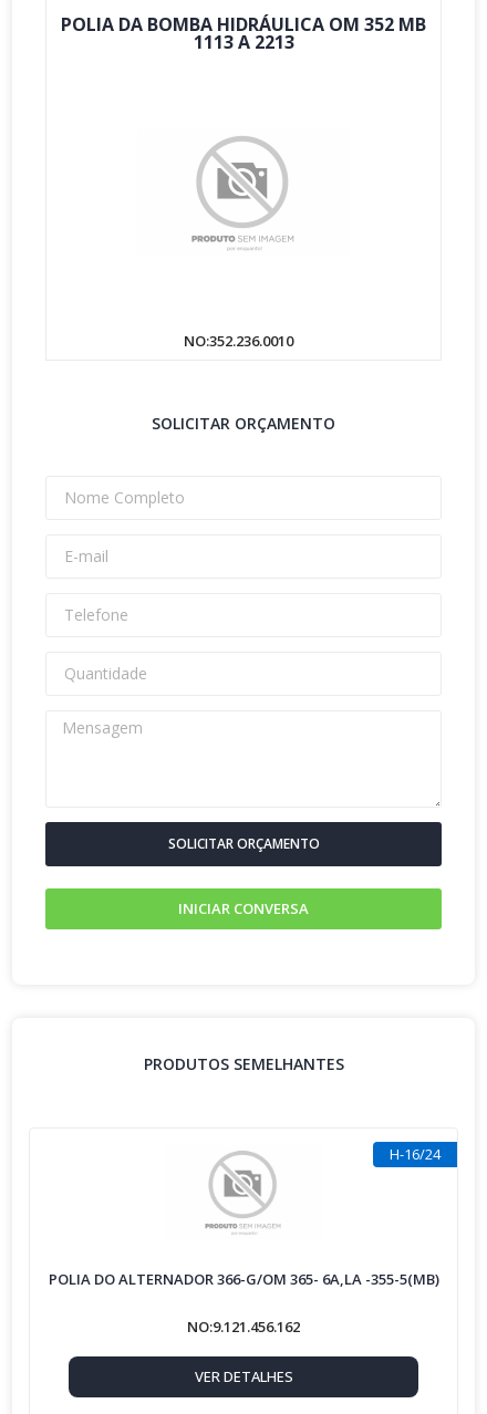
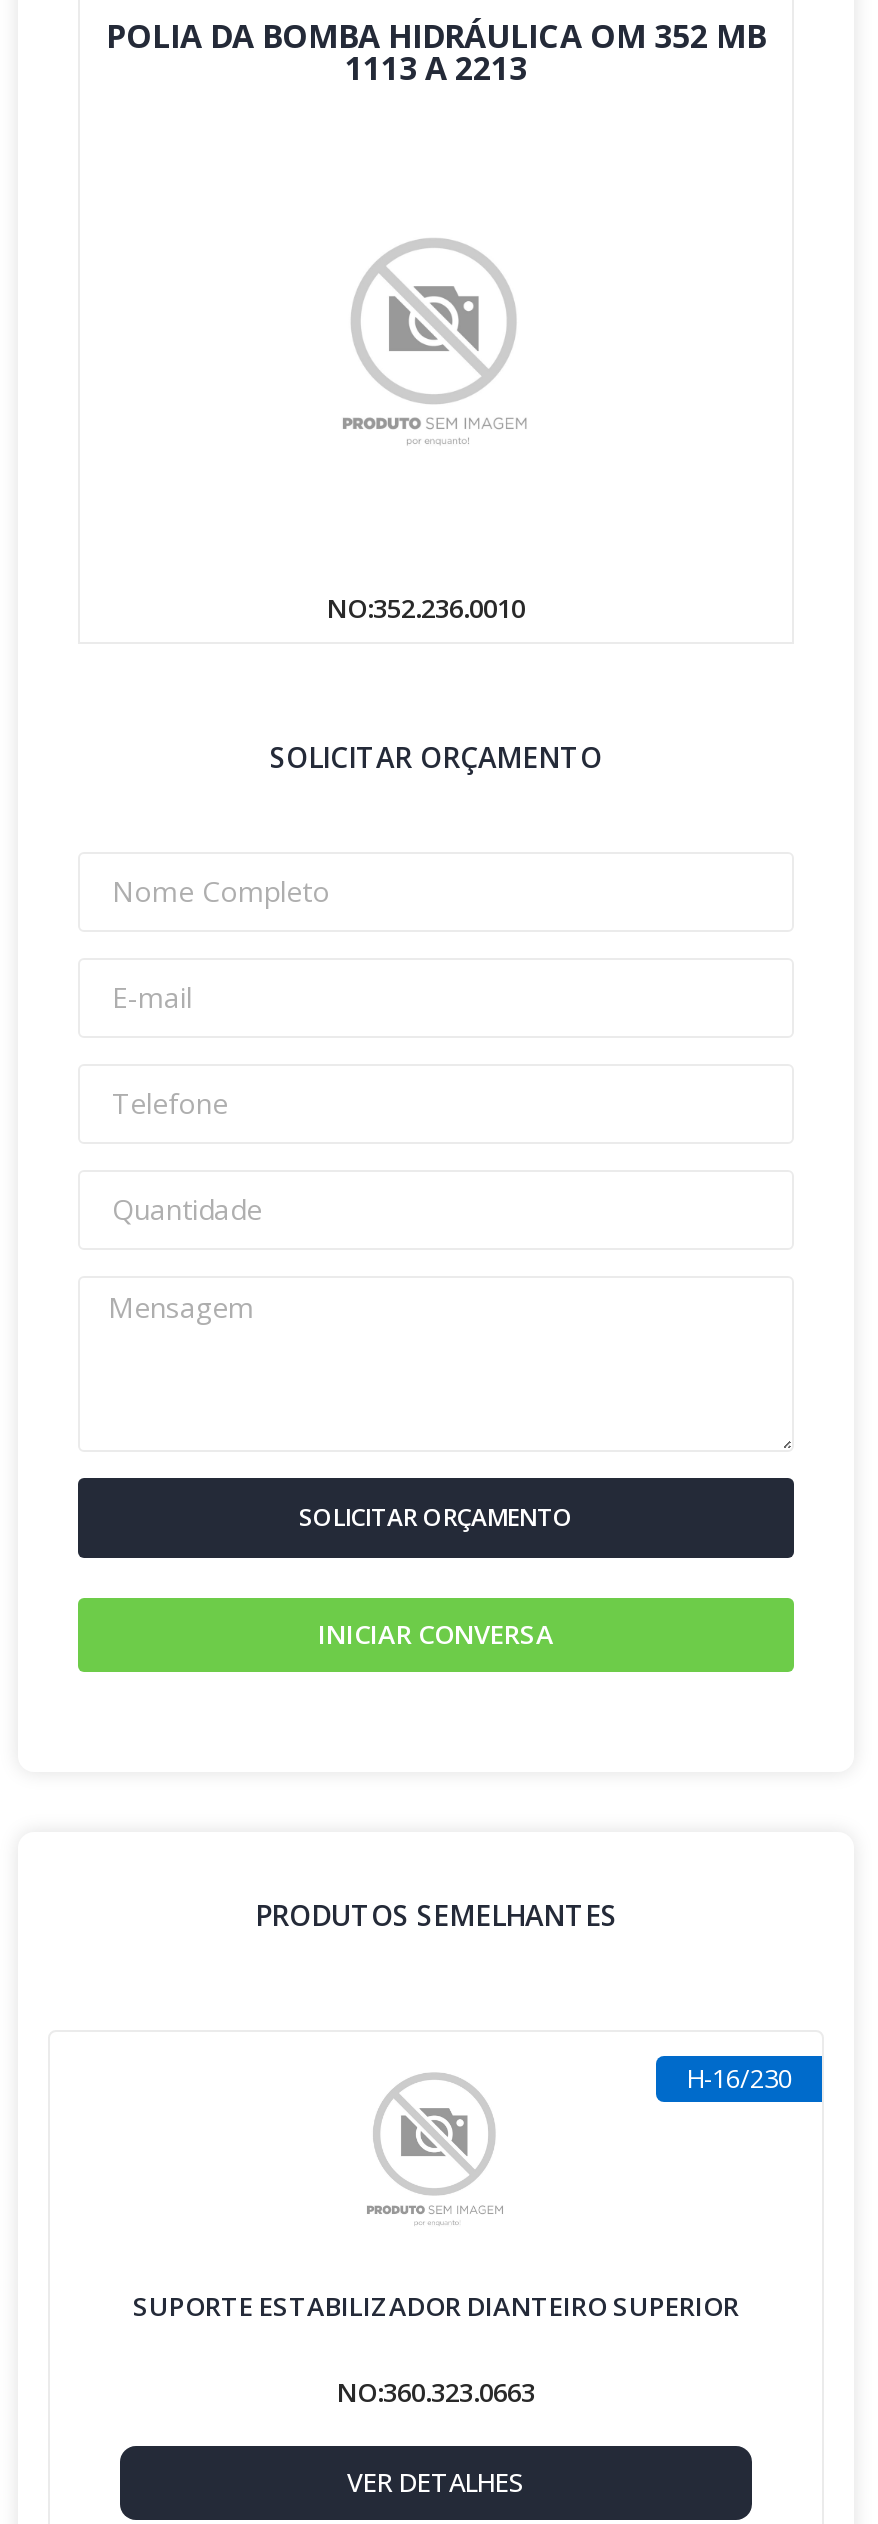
- H-16/24
+ H-16/230

- POLIA DO ALTERNADOR 366-G/OM 365- 6A,LA -355-5(MB)
+ SUPORTE ESTABILIZADOR DIANTEIRO SUPERIOR

- NO:9.121.456.162
+ NO:360.323.0663
